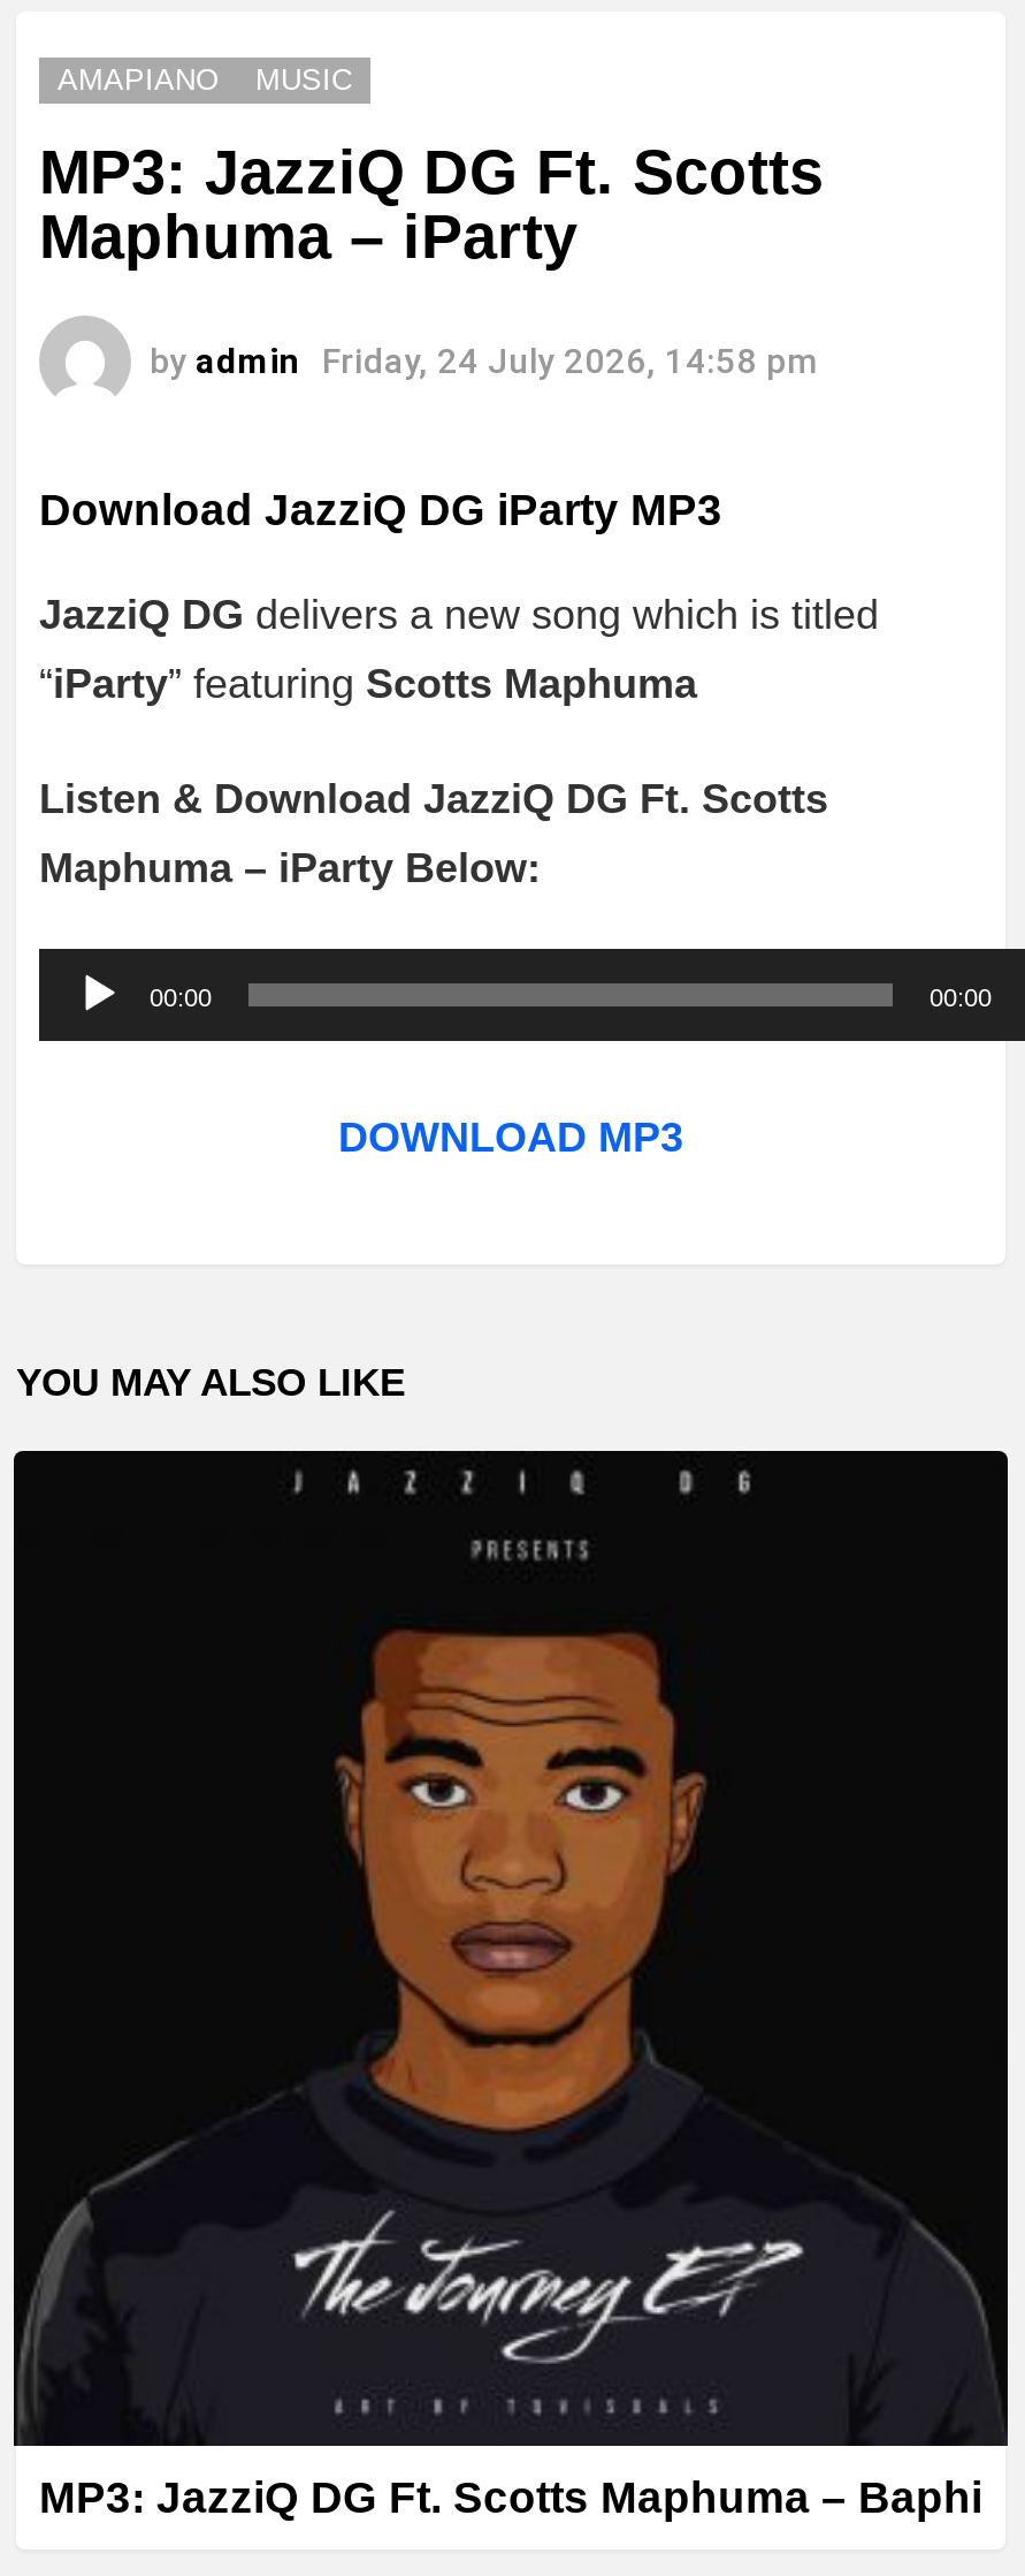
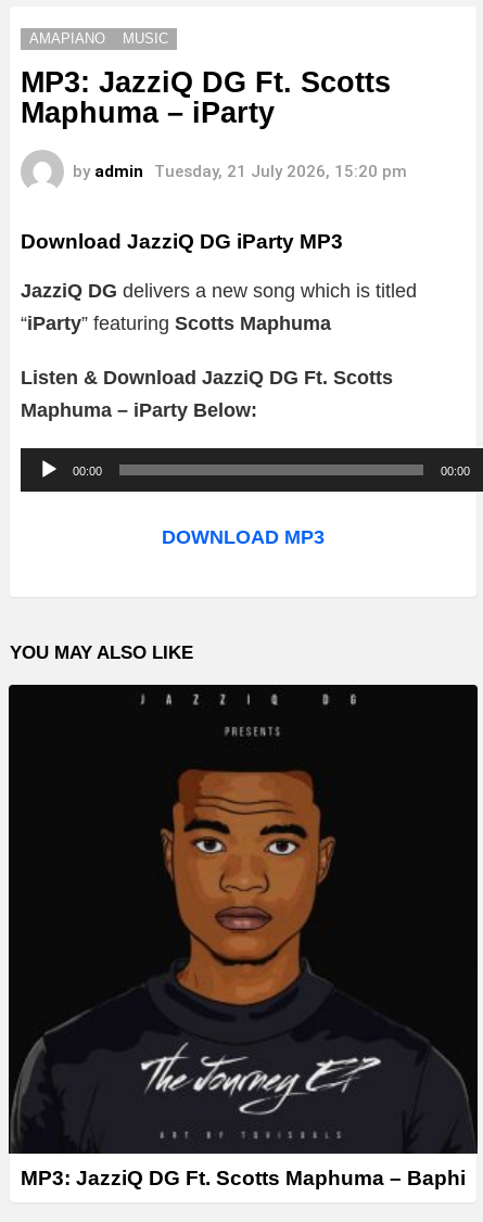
- by admin Friday, 24 July 2026, 14:58 pm
+ by admin Tuesday, 21 July 2026, 15:20 pm
